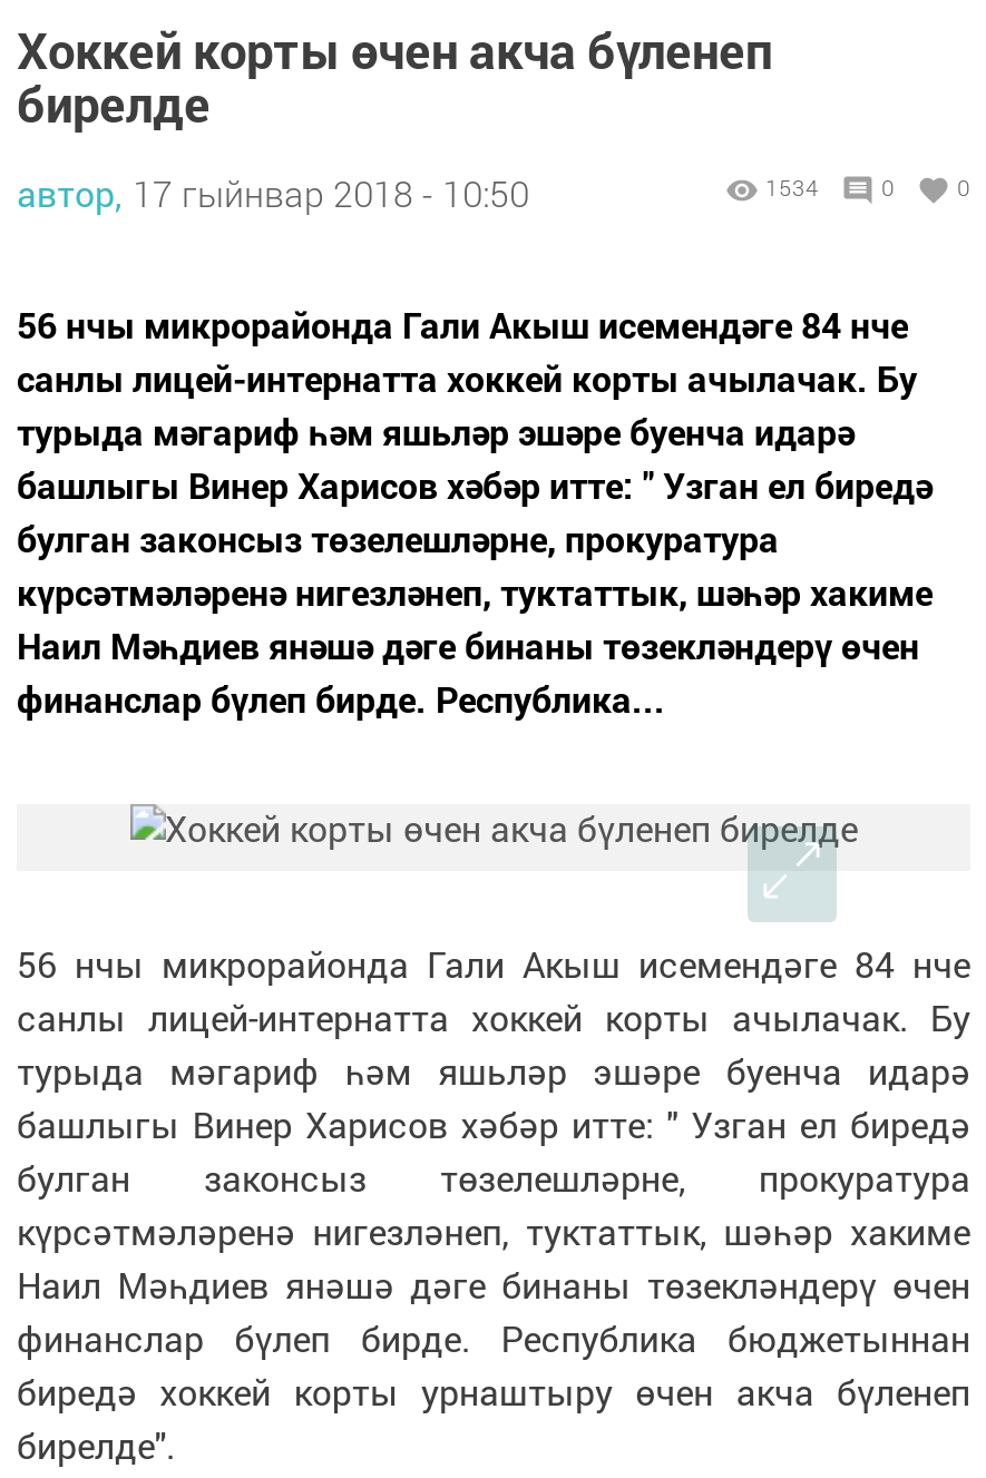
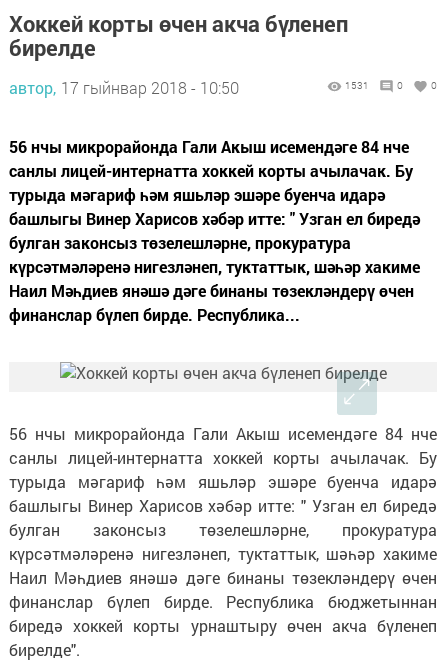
- 1534
+ 1531
